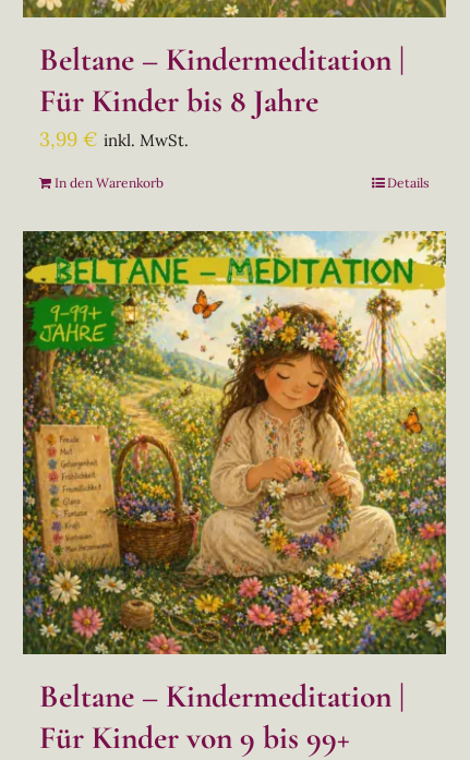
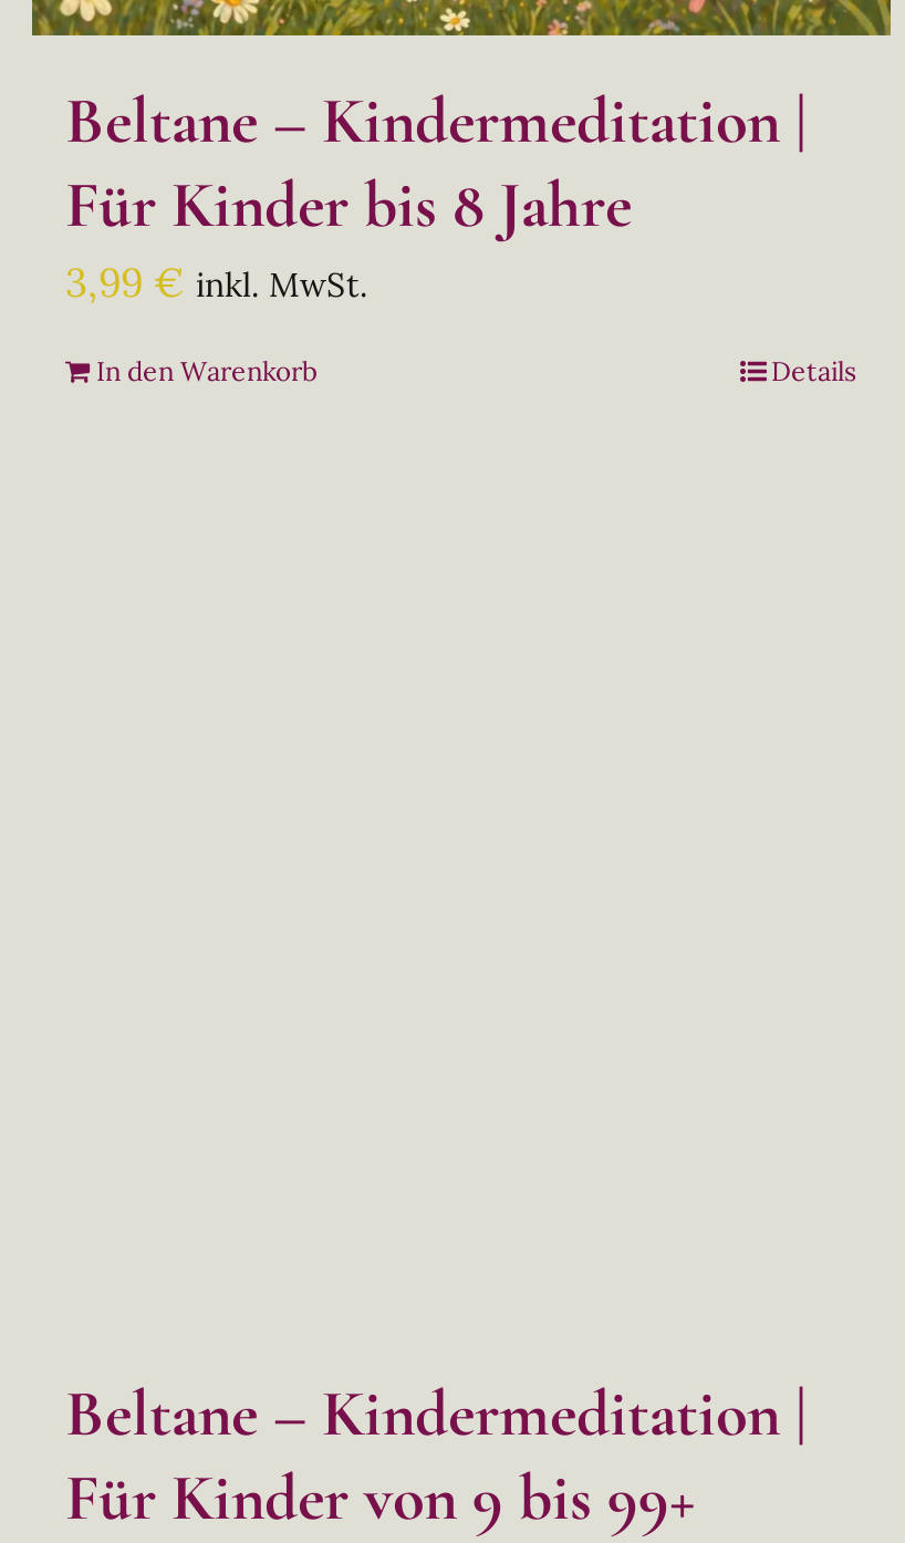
- [image]
